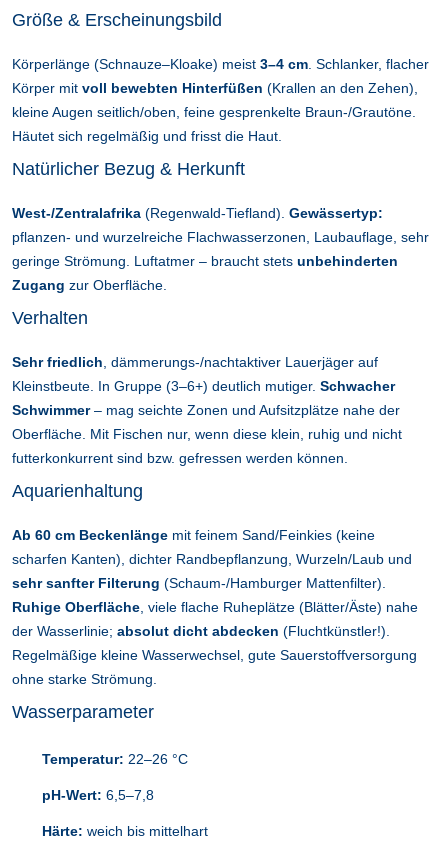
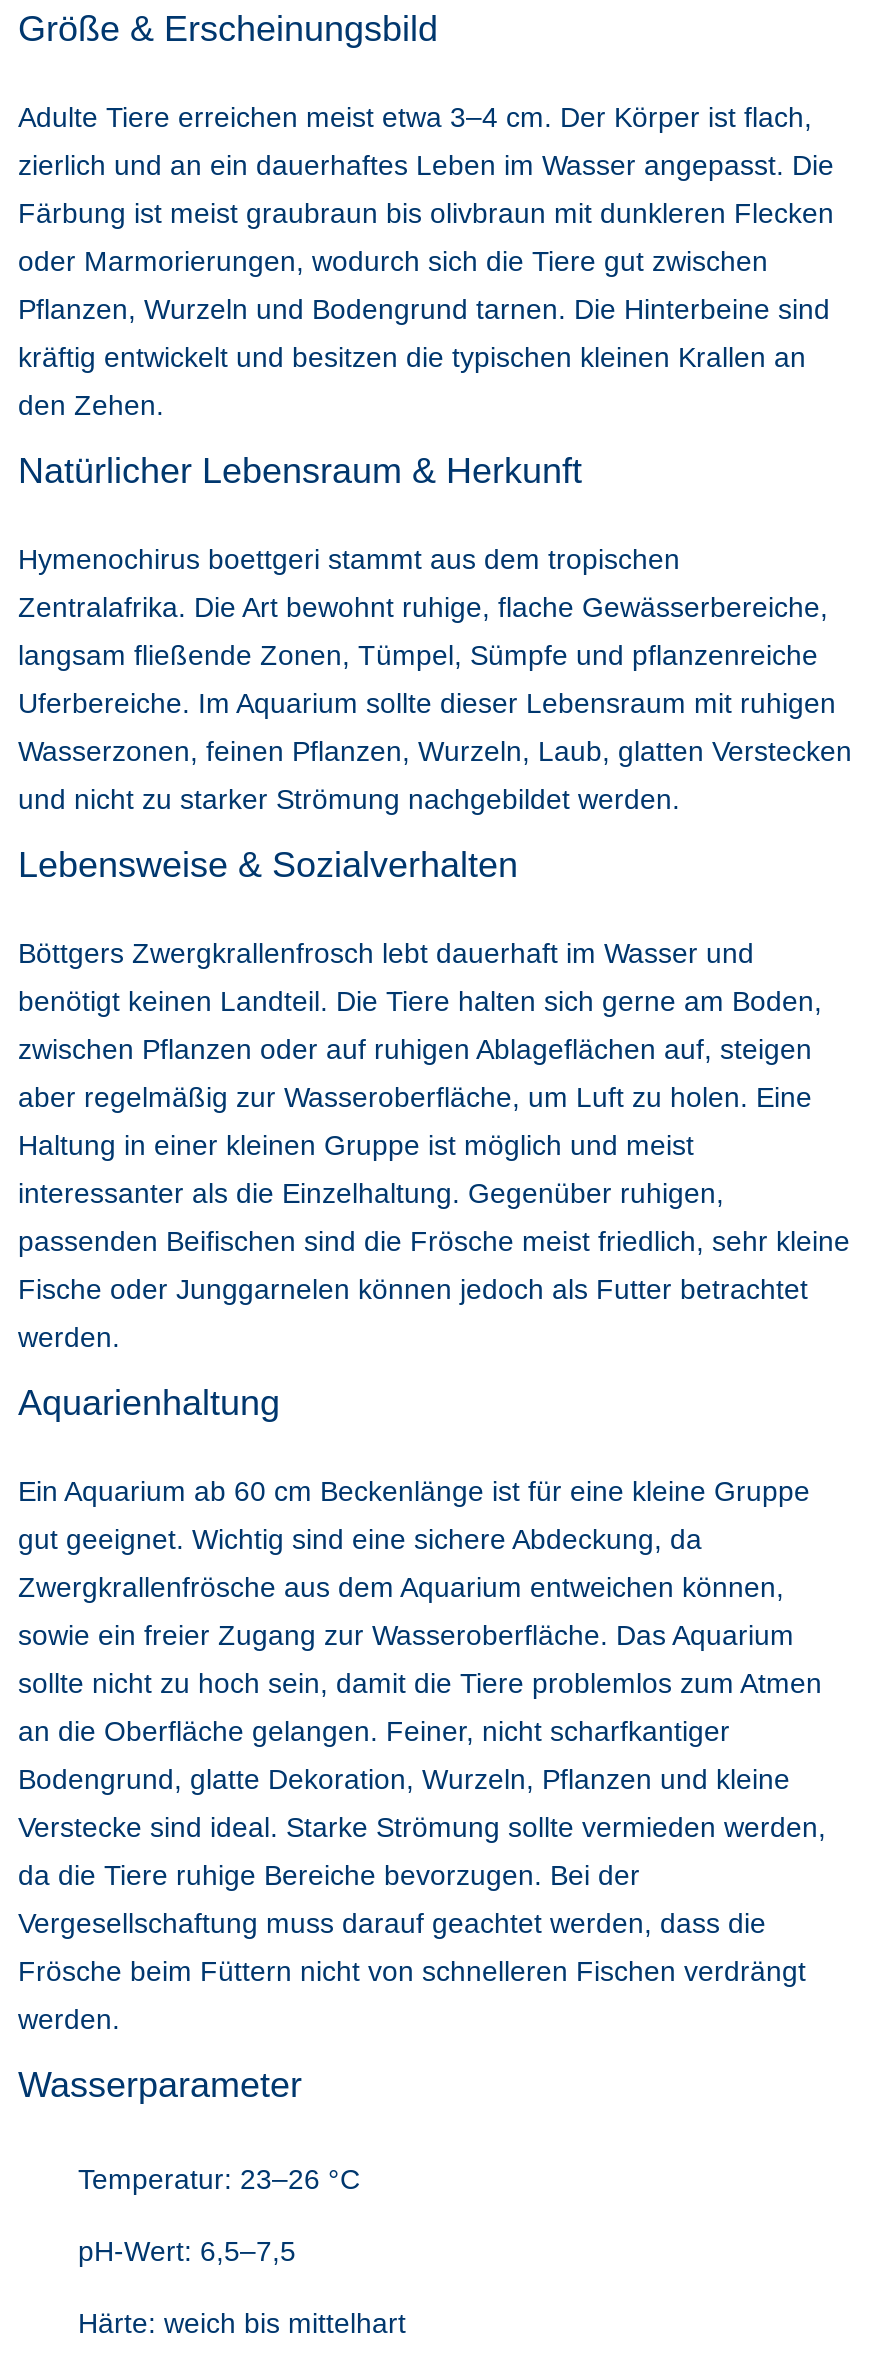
- Körperlänge (Schnauze–Kloake) meist 3–4 cm. Schlanker, flacher
- Körper mit voll bewebten Hinterfüßen (Krallen an den Zehen),
- kleine Augen seitlich/oben, feine gesprenkelte Braun-/Grautöne.
- Häutet sich regelmäßig und frisst die Haut.
- Natürlicher Bezug & Herkunft
- West-/Zentralafrika (Regenwald-Tiefland). Gewässertyp:
- pflanzen- und wurzelreiche Flachwasserzonen, Laubauflage, sehr
- geringe Strömung. Luftatmer – braucht stets unbehinderten
- Zugang zur Oberfläche.
- Verhalten
- Sehr friedlich, dämmerungs-/nachtaktiver Lauerjäger auf
- Kleinstbeute. In Gruppe (3–6+) deutlich mutiger. Schwacher
- Schwimmer – mag seichte Zonen und Aufsitzplätze nahe der
- Oberfläche. Mit Fischen nur, wenn diese klein, ruhig und nicht
- futterkonkurrent sind bzw. gefressen werden können.
+ Adulte Tiere erreichen meist etwa 3–4 cm. Der Körper ist flach,
+ zierlich und an ein dauerhaftes Leben im Wasser angepasst. Die
+ Färbung ist meist graubraun bis olivbraun mit dunkleren Flecken
+ oder Marmorierungen, wodurch sich die Tiere gut zwischen
+ Pflanzen, Wurzeln und Bodengrund tarnen. Die Hinterbeine sind
+ kräftig entwickelt und besitzen die typischen kleinen Krallen an
+ den Zehen.
+ Natürlicher Lebensraum & Herkunft
+ Hymenochirus boettgeri stammt aus dem tropischen
+ Zentralafrika. Die Art bewohnt ruhige, flache Gewässerbereiche,
+ langsam fließende Zonen, Tümpel, Sümpfe und pflanzenreiche
+ Uferbereiche. Im Aquarium sollte dieser Lebensraum mit ruhigen
+ Wasserzonen, feinen Pflanzen, Wurzeln, Laub, glatten Verstecken
+ und nicht zu starker Strömung nachgebildet werden.
+ Lebensweise & Sozialverhalten
+ Böttgers Zwergkrallenfrosch lebt dauerhaft im Wasser und
+ benötigt keinen Landteil. Die Tiere halten sich gerne am Boden,
+ zwischen Pflanzen oder auf ruhigen Ablageflächen auf, steigen
+ aber regelmäßig zur Wasseroberfläche, um Luft zu holen. Eine
+ Haltung in einer kleinen Gruppe ist möglich und meist
+ interessanter als die Einzelhaltung. Gegenüber ruhigen,
+ passenden Beifischen sind die Frösche meist friedlich, sehr kleine
+ Fische oder Junggarnelen können jedoch als Futter betrachtet
+ werden.

- Ab 60 cm Beckenlänge mit feinem Sand/Feinkies (keine
- scharfen Kanten), dichter Randbepflanzung, Wurzeln/Laub und
- sehr sanfter Filterung (Schaum-/Hamburger Mattenfilter).
- Ruhige Oberfläche, viele flache Ruheplätze (Blätter/Äste) nahe
- der Wasserlinie; absolut dicht abdecken (Fluchtkünstler!).
- Regelmäßige kleine Wasserwechsel, gute Sauerstoffversorgung
- ohne starke Strömung.
+ Ein Aquarium ab 60 cm Beckenlänge ist für eine kleine Gruppe
+ gut geeignet. Wichtig sind eine sichere Abdeckung, da
+ Zwergkrallenfrösche aus dem Aquarium entweichen können,
+ sowie ein freier Zugang zur Wasseroberfläche. Das Aquarium
+ sollte nicht zu hoch sein, damit die Tiere problemlos zum Atmen
+ an die Oberfläche gelangen. Feiner, nicht scharfkantiger
+ Bodengrund, glatte Dekoration, Wurzeln, Pflanzen und kleine
+ Verstecke sind ideal. Starke Strömung sollte vermieden werden,
+ da die Tiere ruhige Bereiche bevorzugen. Bei der
+ Vergesellschaftung muss darauf geachtet werden, dass die
+ Frösche beim Füttern nicht von schnelleren Fischen verdrängt
+ werden.

- Temperatur: 22–26 °C
+ Temperatur: 23–26 °C

- pH-Wert: 6,5–7,8
+ pH-Wert: 6,5–7,5
